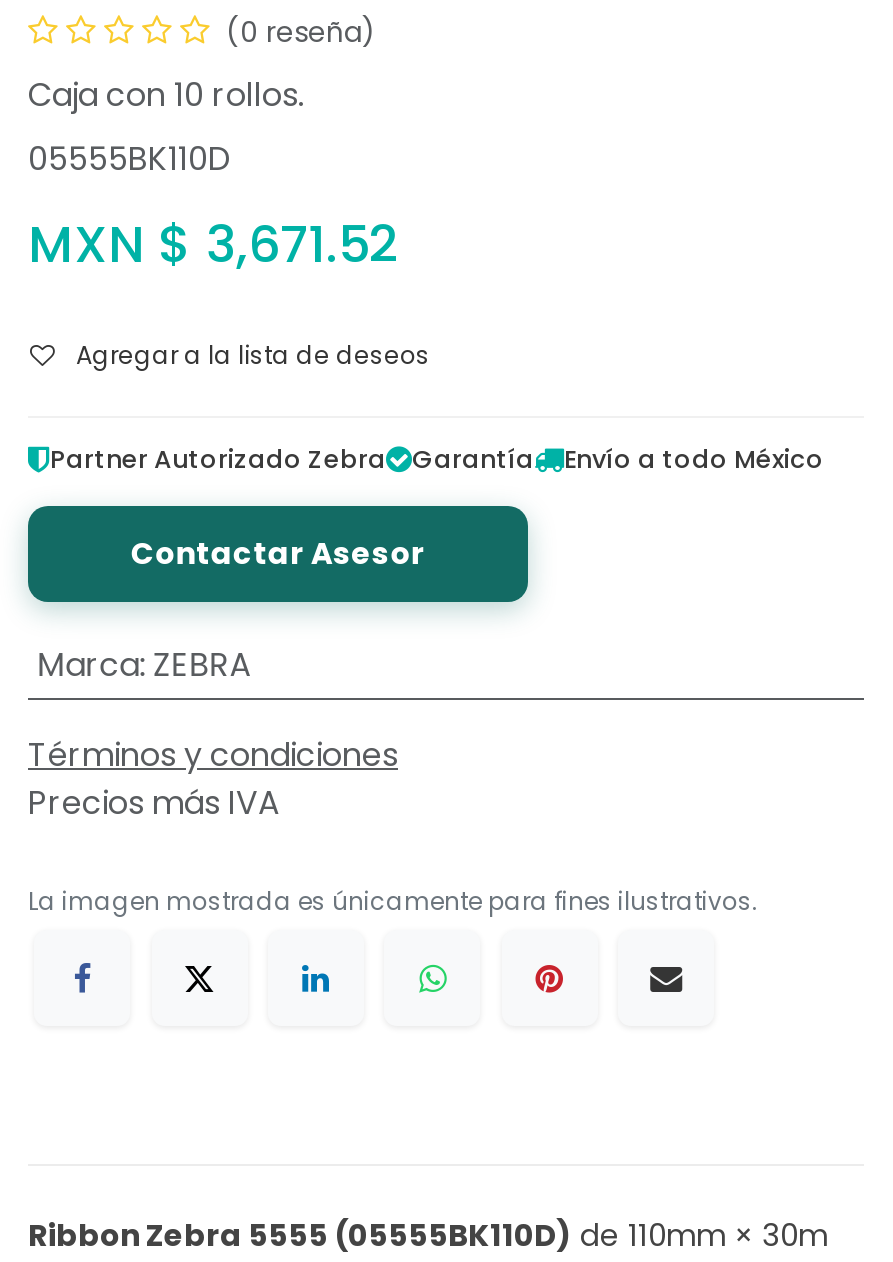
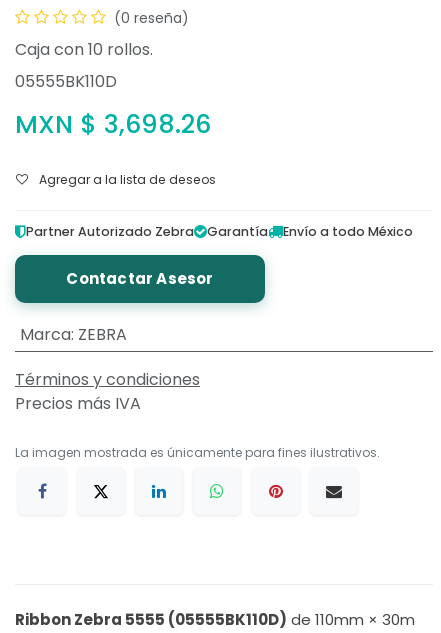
- MXN $3,671.52
+ MXN $3,698.26
